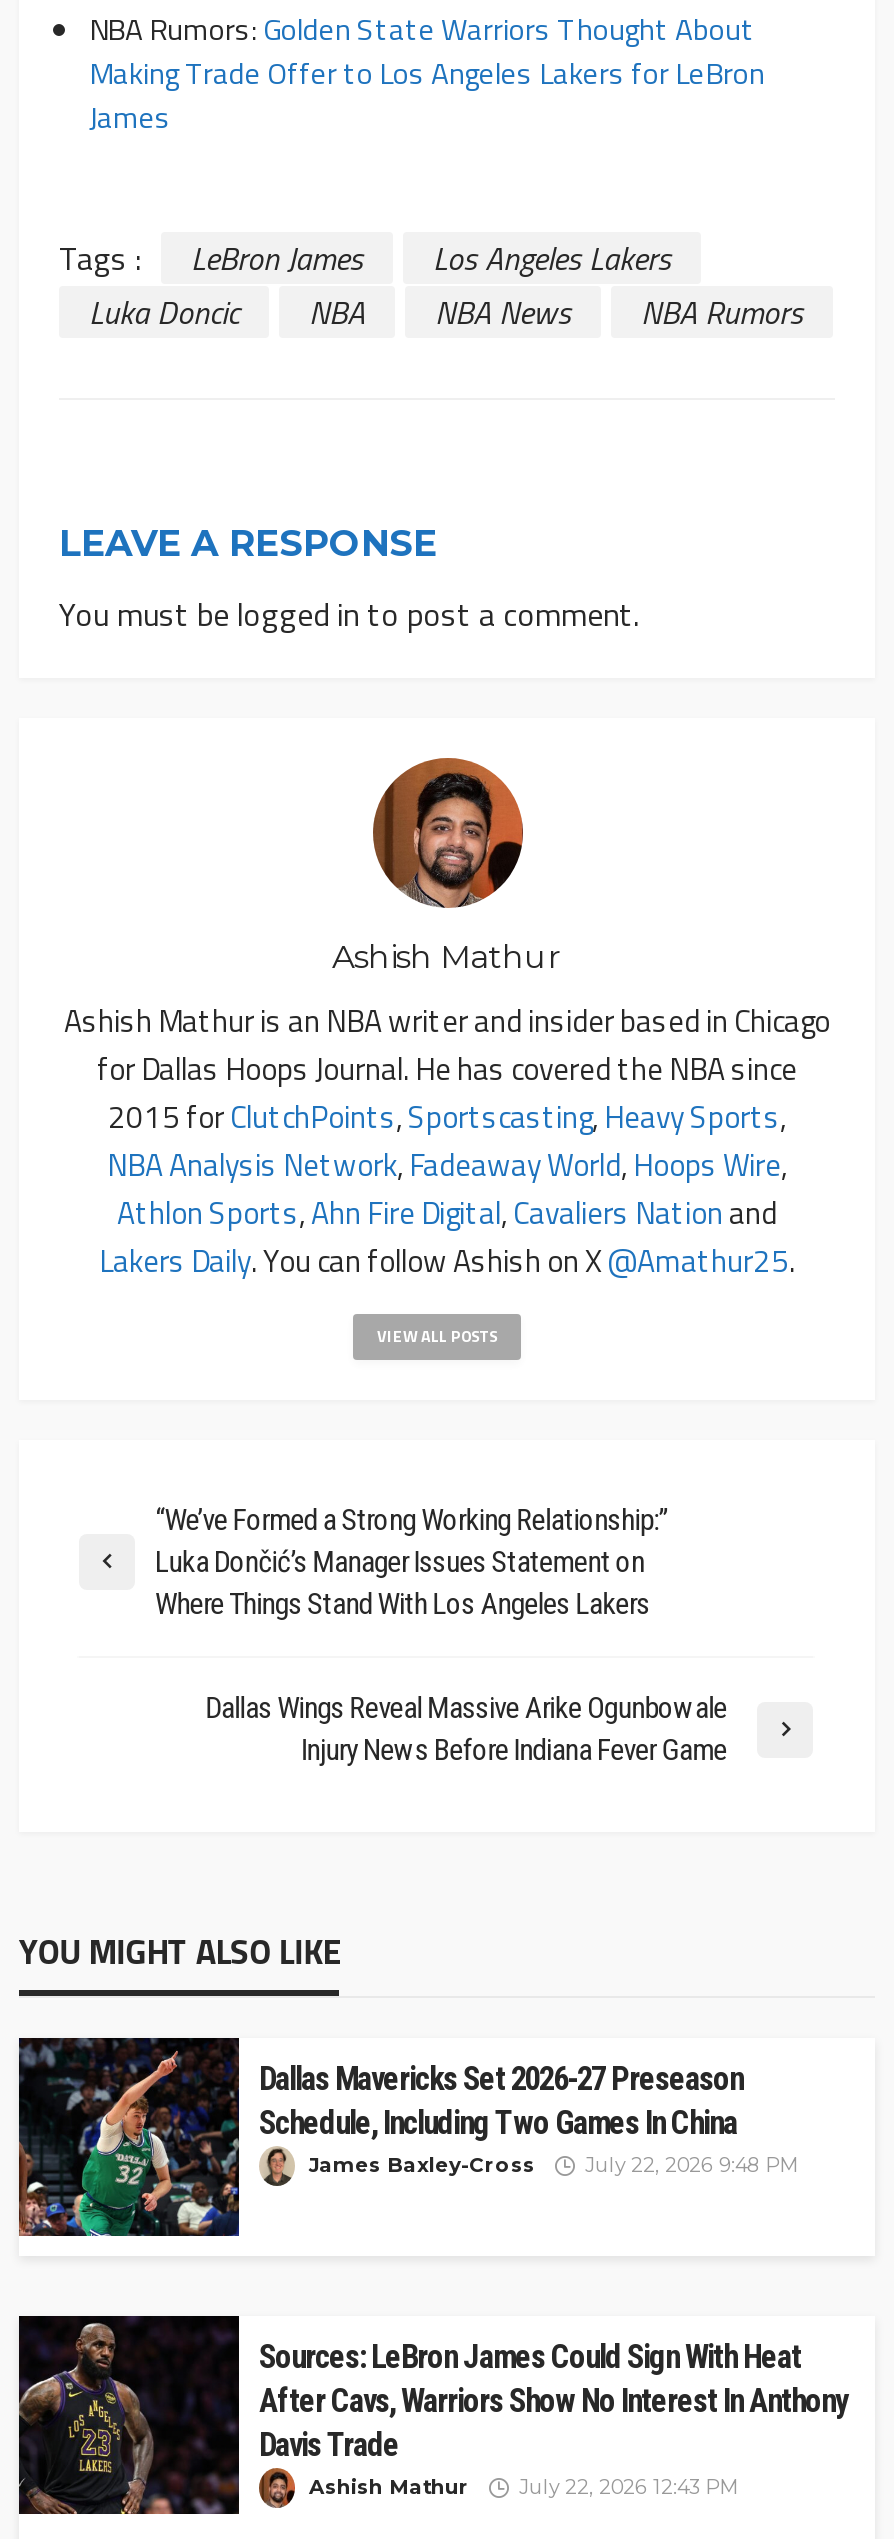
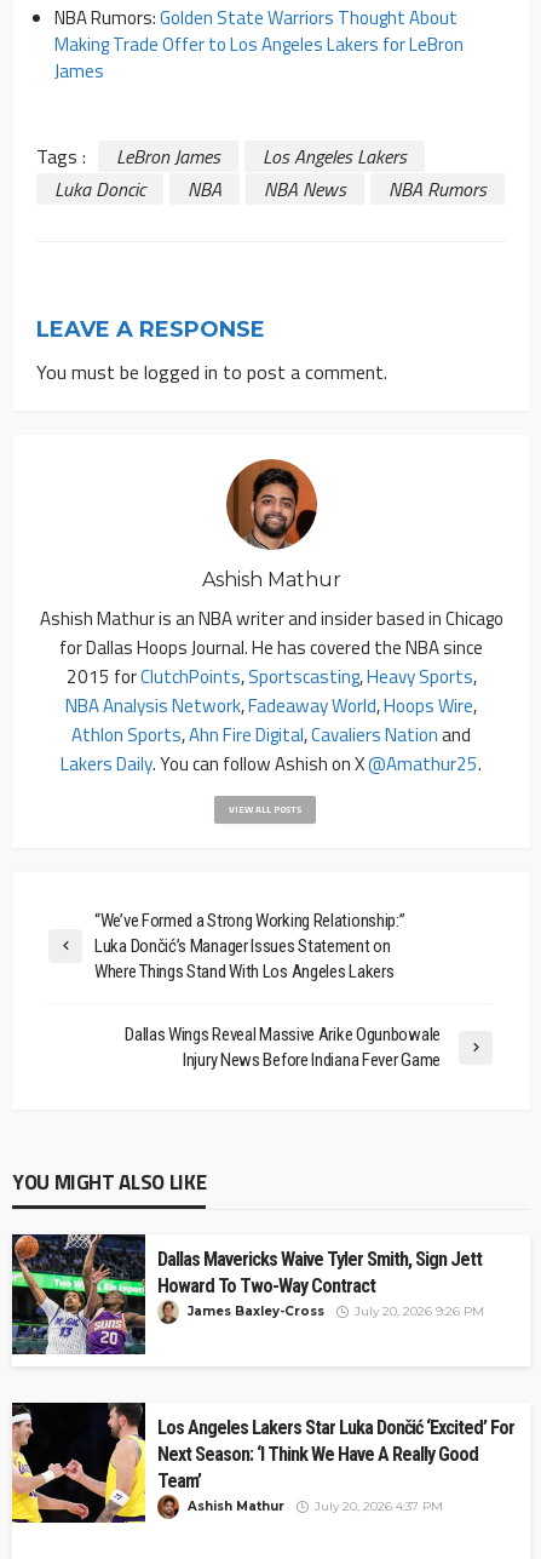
- [image]
- Dallas Mavericks Set 2026-27 Preseason
- Schedule, Including Two Games In China
+ [image]
+ Dallas Mavericks Waive Tyler Smith, Sign Jett
+ Howard To Two-Way Contract

- James Baxley-Cross July 22, 2026 9:48 PM
+ James Baxley-Cross July 20, 2026 9:26 PM

- [image]
- Sources: LeBron James Could Sign With Heat
- After Cavs, Warriors Show No Interest In Anthony
- Davis Trade
+ [image]
+ Los Angeles Lakers Star Luka Dončić ‘Excited’ For
+ Next Season: ‘I Think We Have A Really Good
+ Team’

- Ashish Mathur July 22, 2026 12:43 PM
+ Ashish Mathur July 20, 2026 4:37 PM
